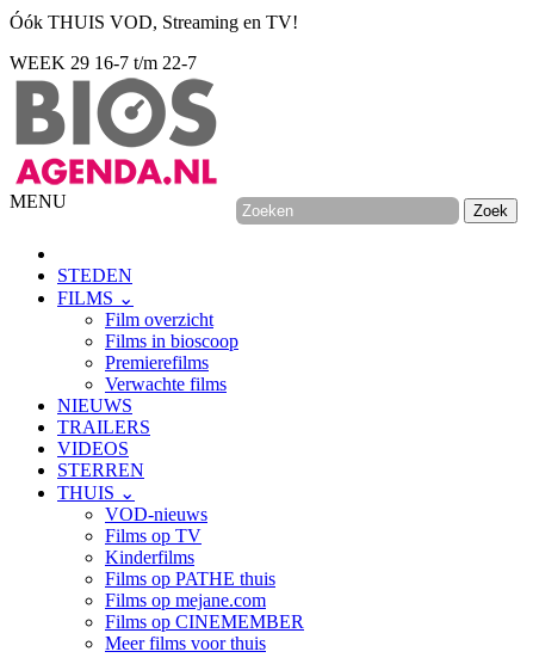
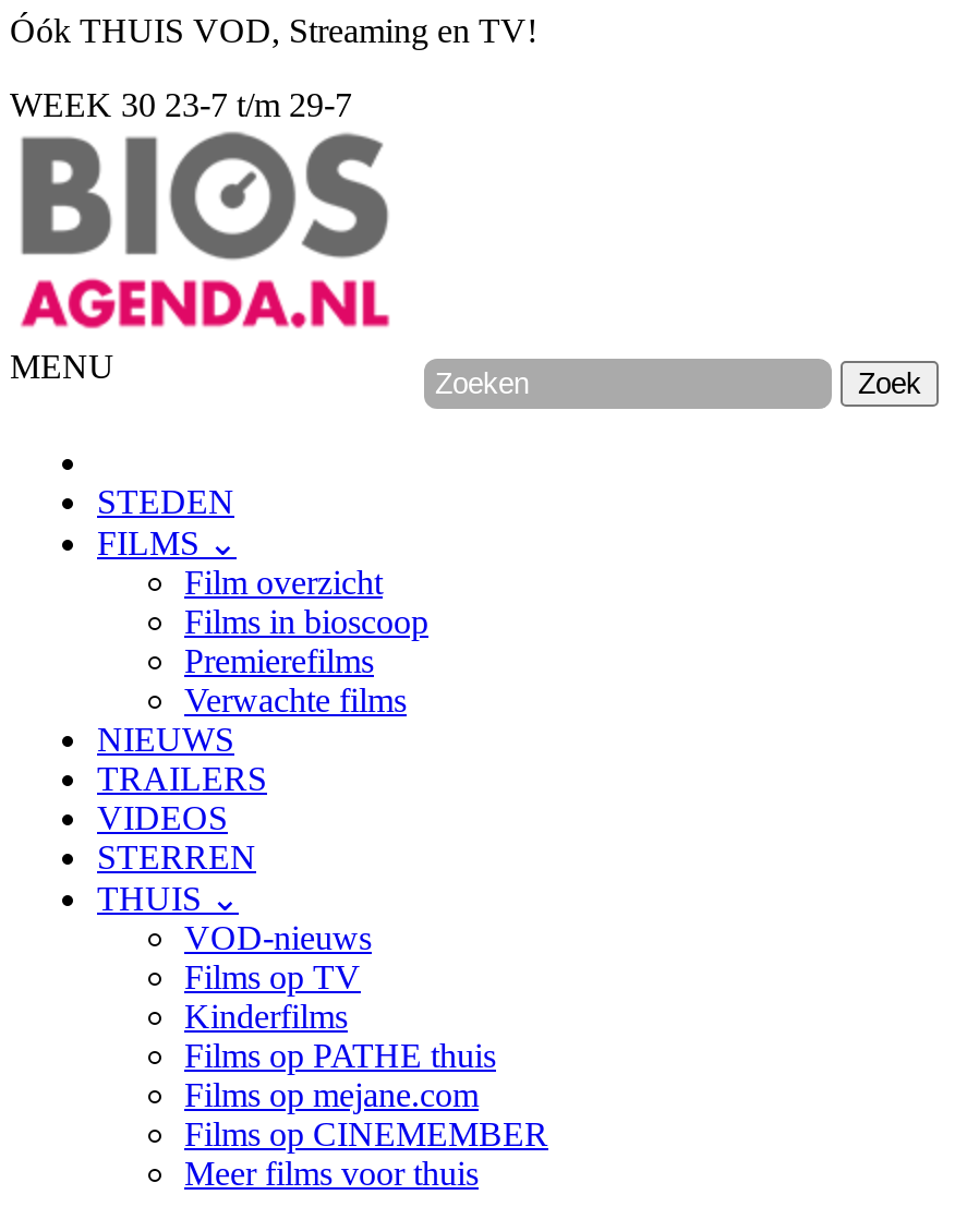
- WEEK 29 16-7 t/m 22-7
+ WEEK 30 23-7 t/m 29-7
